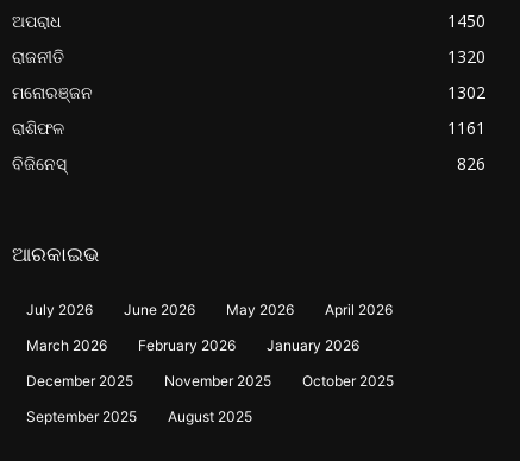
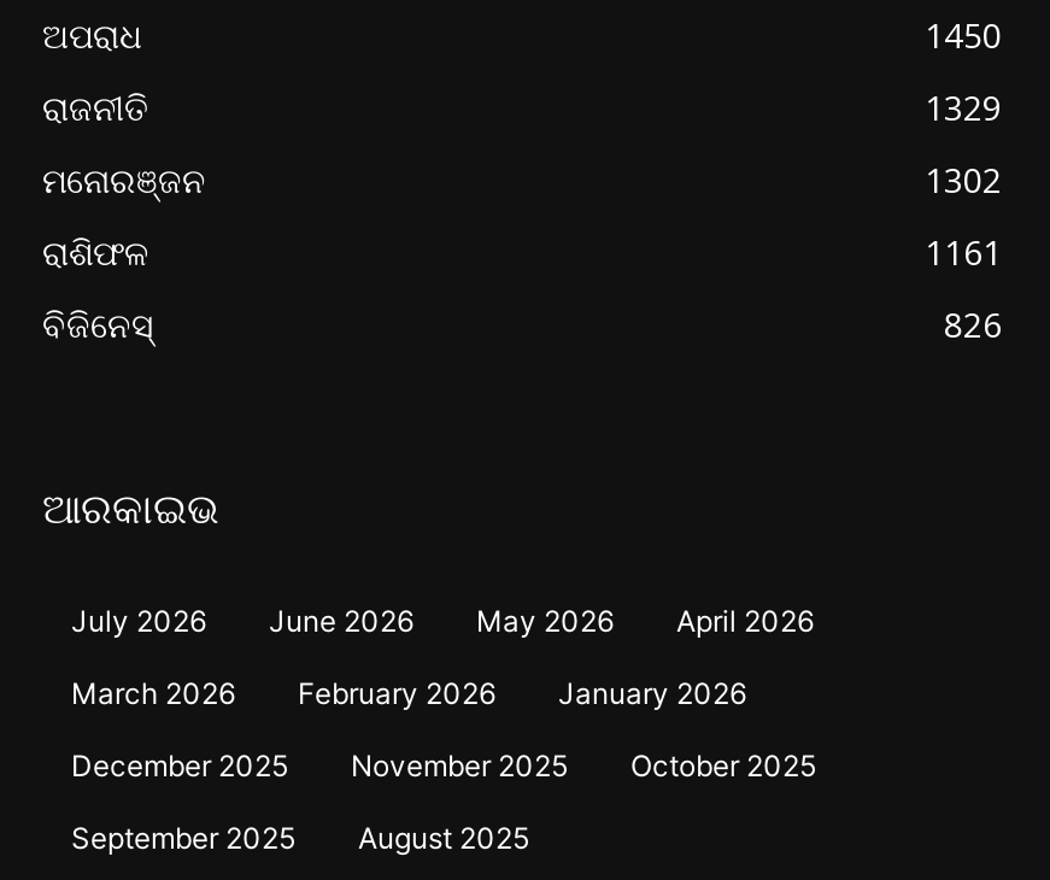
- 1320
+ 1329
